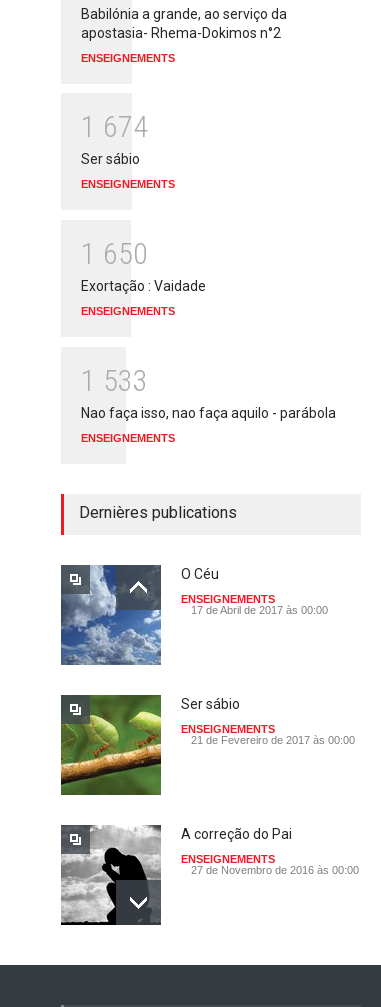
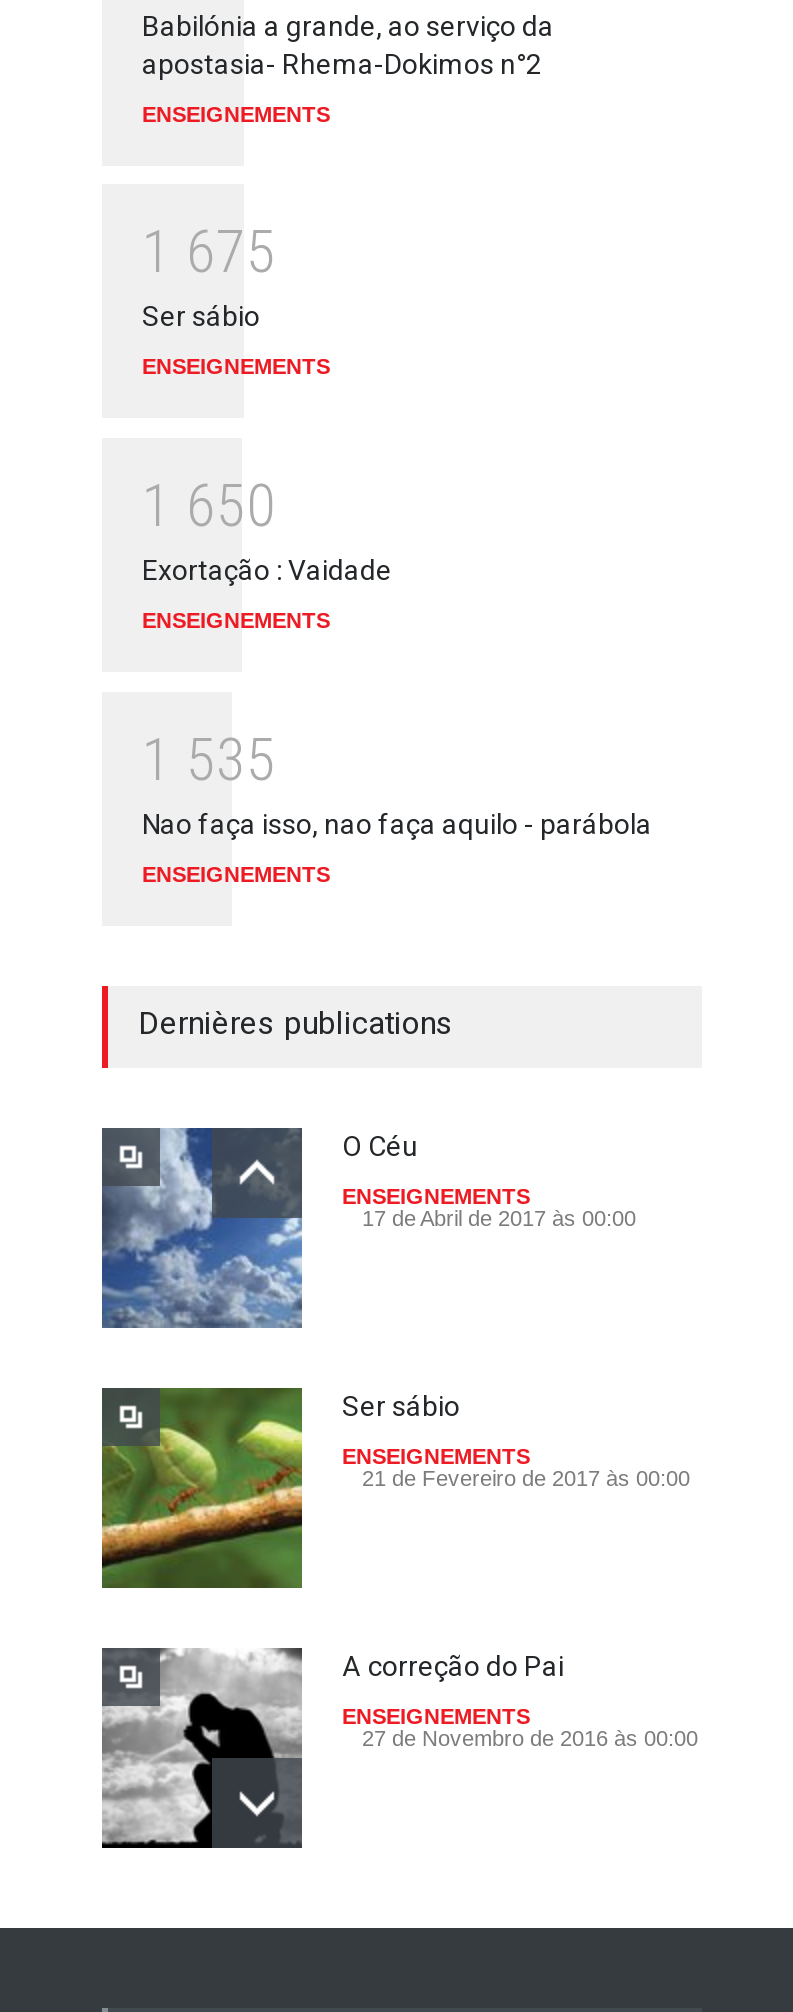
- 1 674
+ 1 675

- 1 533
+ 1 535
